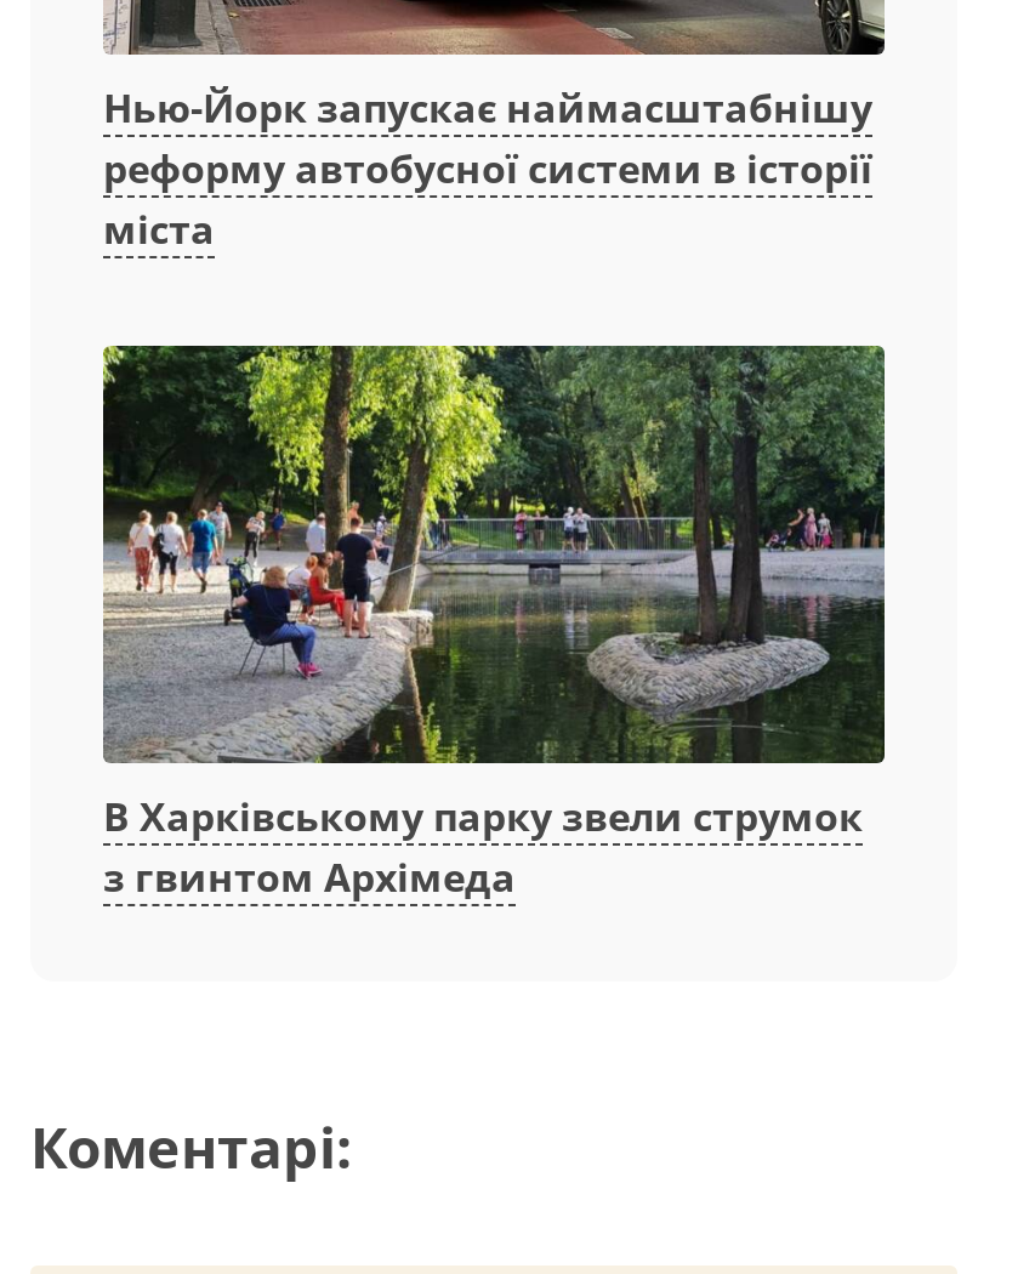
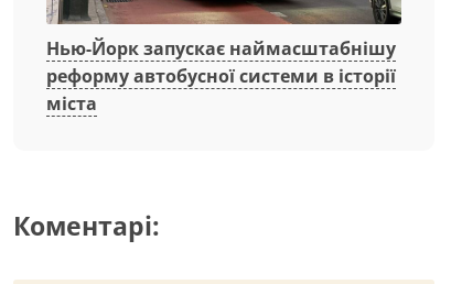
- [image]
- В Харківському парку звели струмок
- з гвинтом Архімеда
